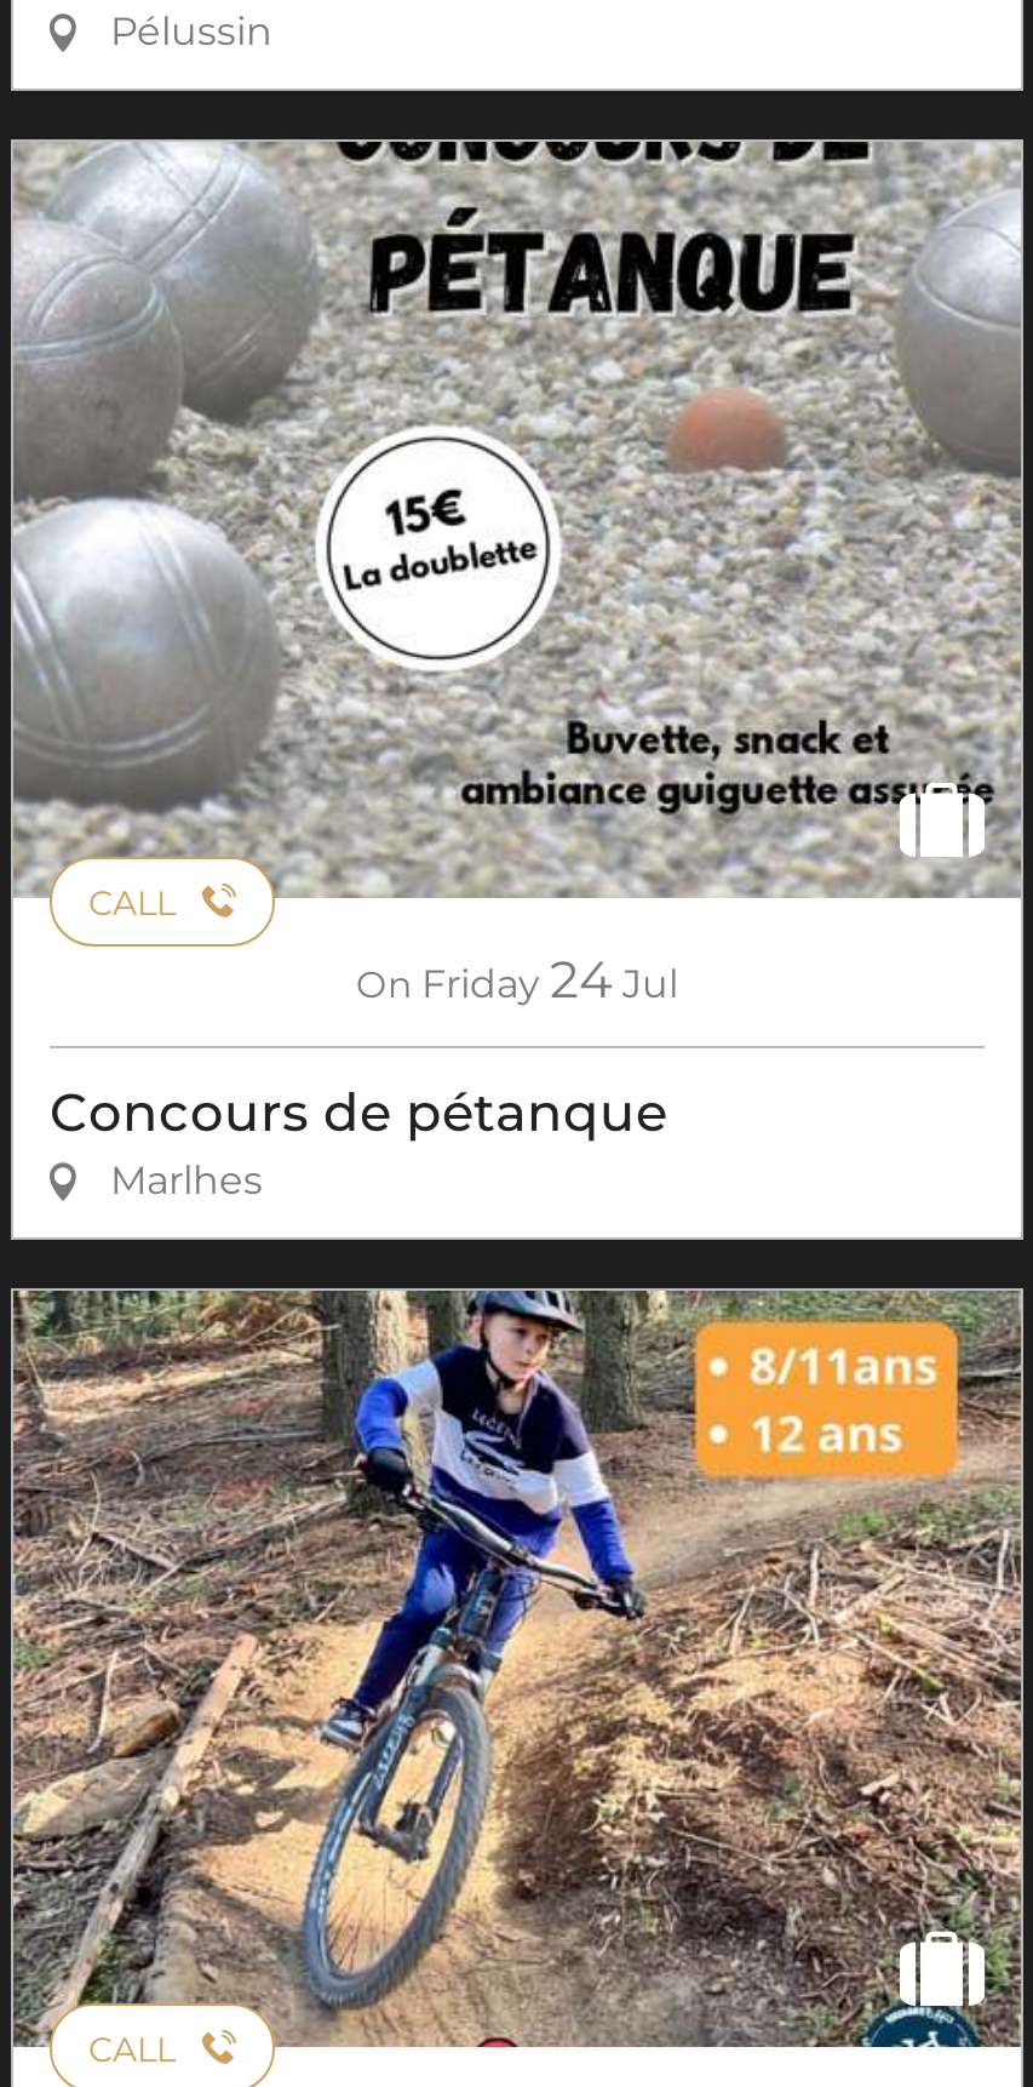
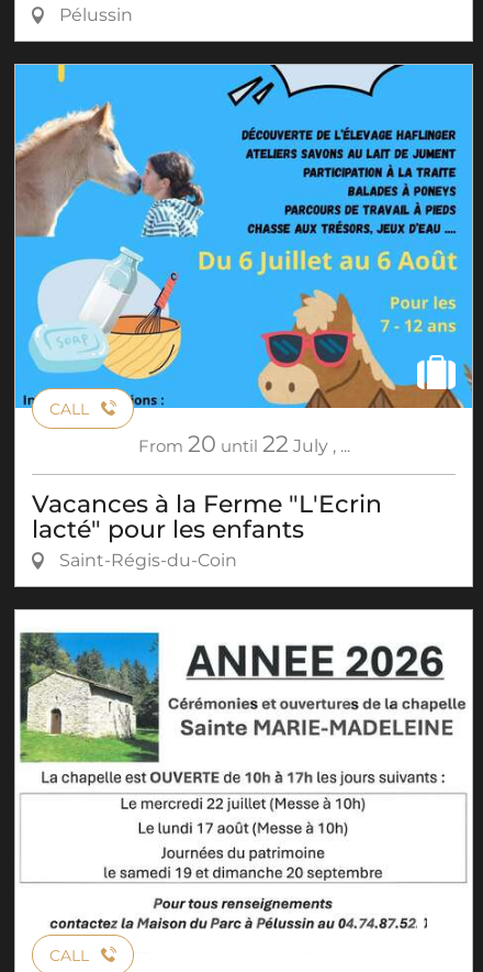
- [image]
- On Friday 24 Jul
+ [image]
+ From 20 until 22 July,...

- Concours de pétanque
- Marlhes
+ Vacances à la Ferme "L'Ecrin
+ lacté" pour les enfants
+ Saint-Régis-du-Coin

- [image]
+ [image]
